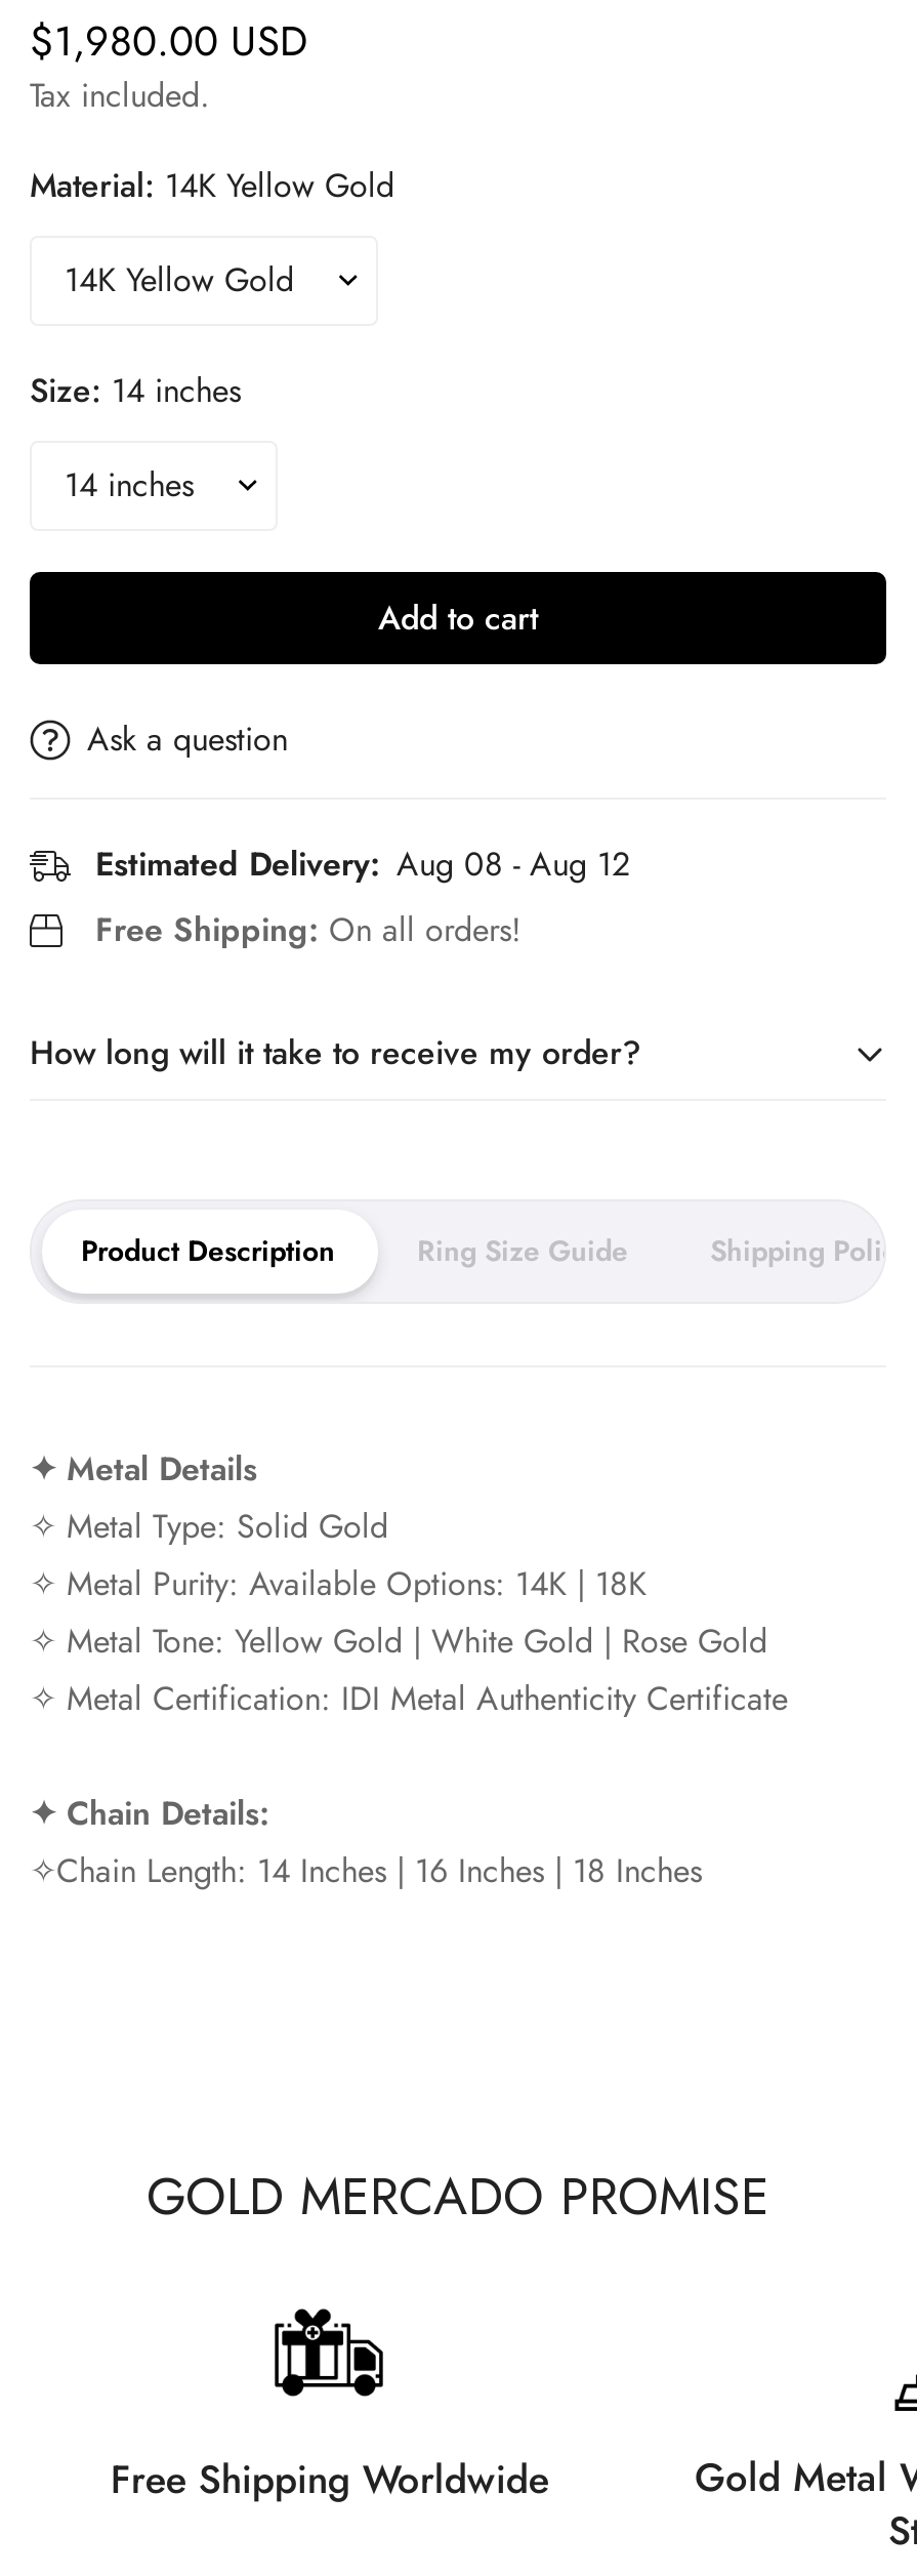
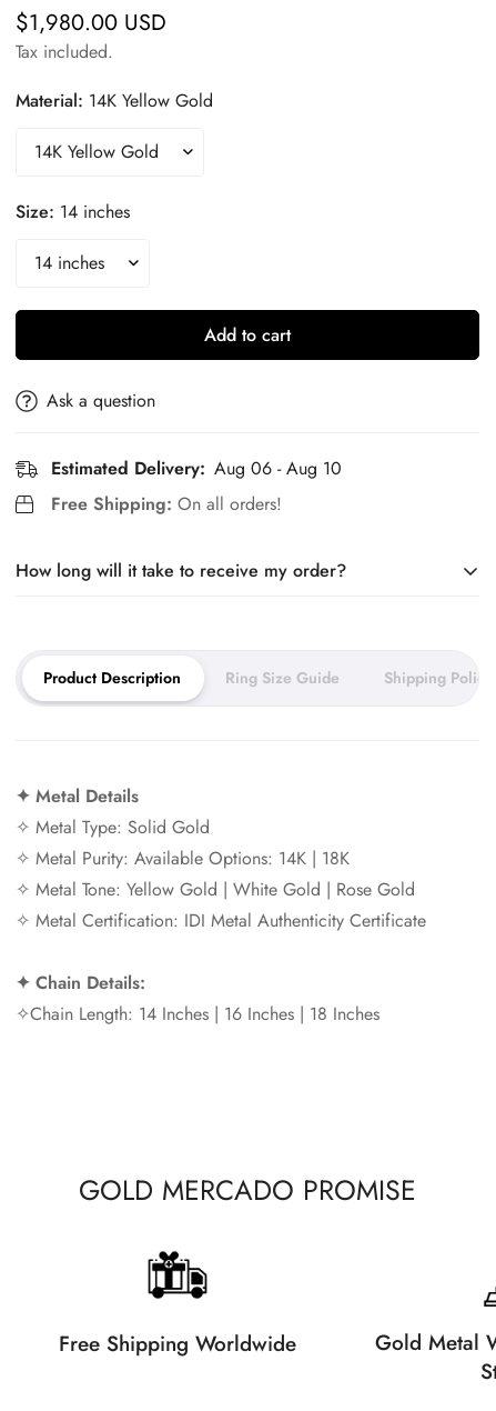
- Estimated Delivery: Aug 08 - Aug 12
+ Estimated Delivery: Aug 06 - Aug 10
